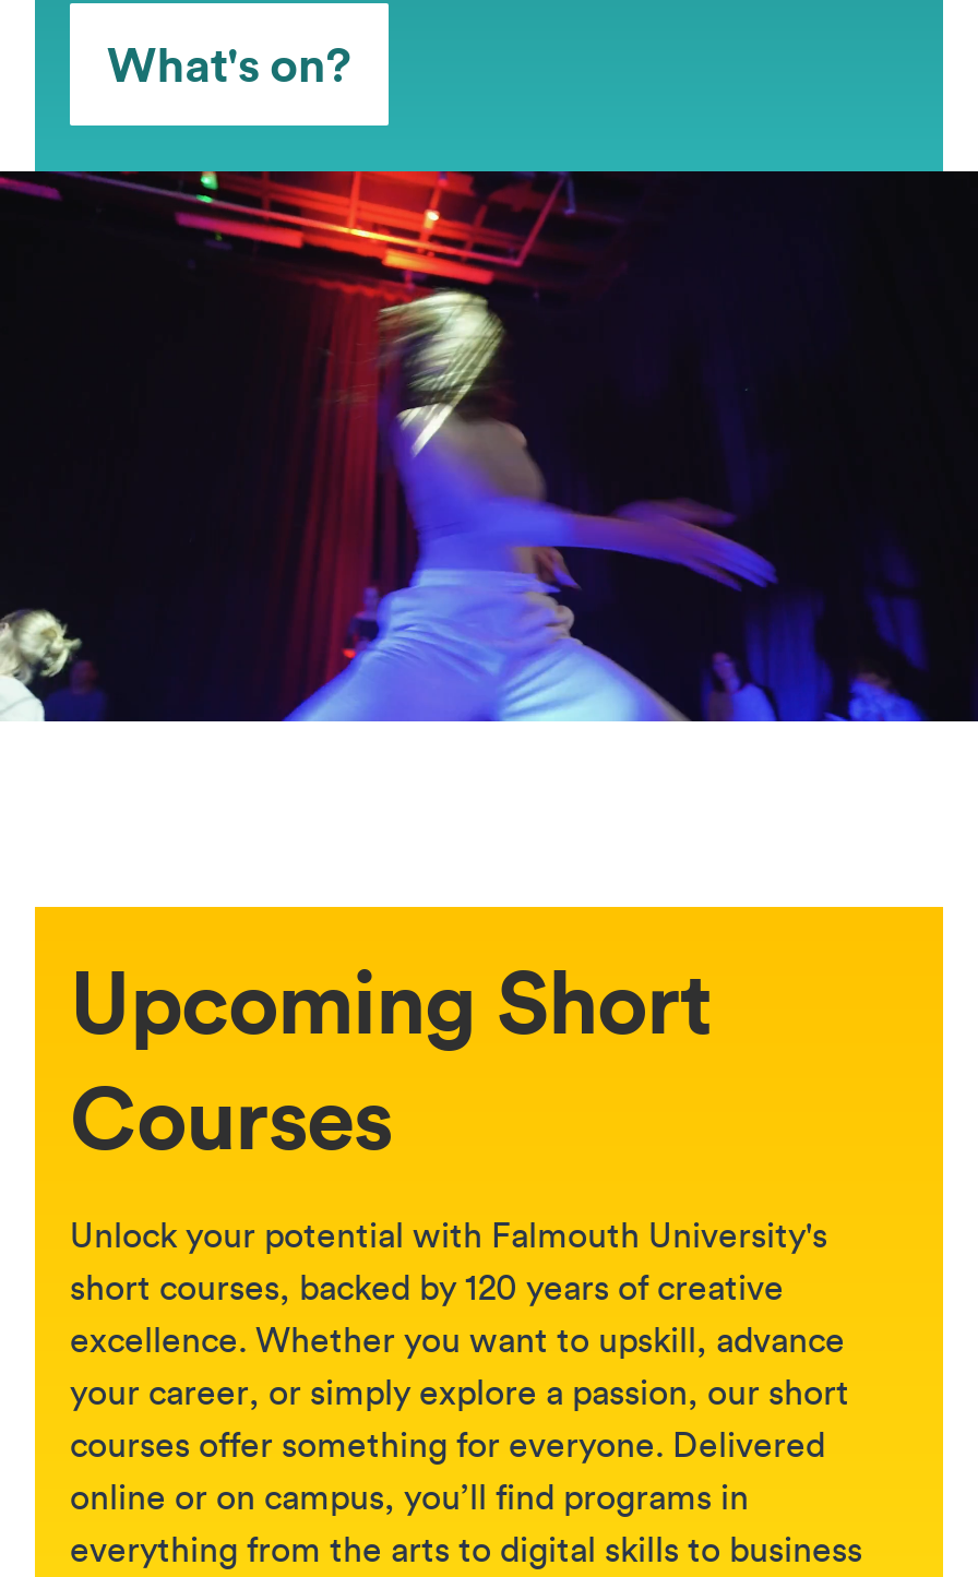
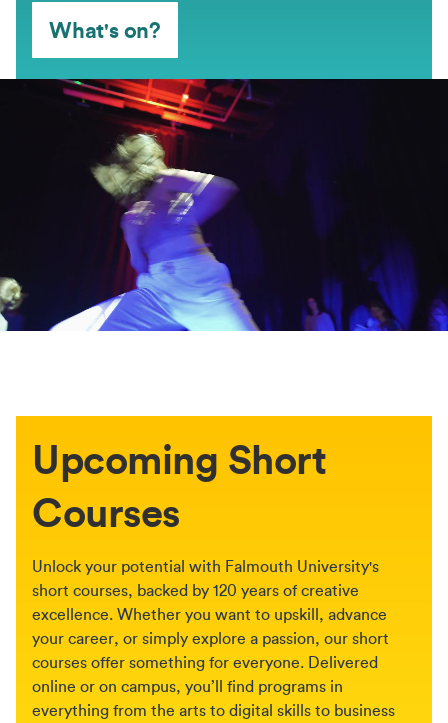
- [image]
+ [image]
